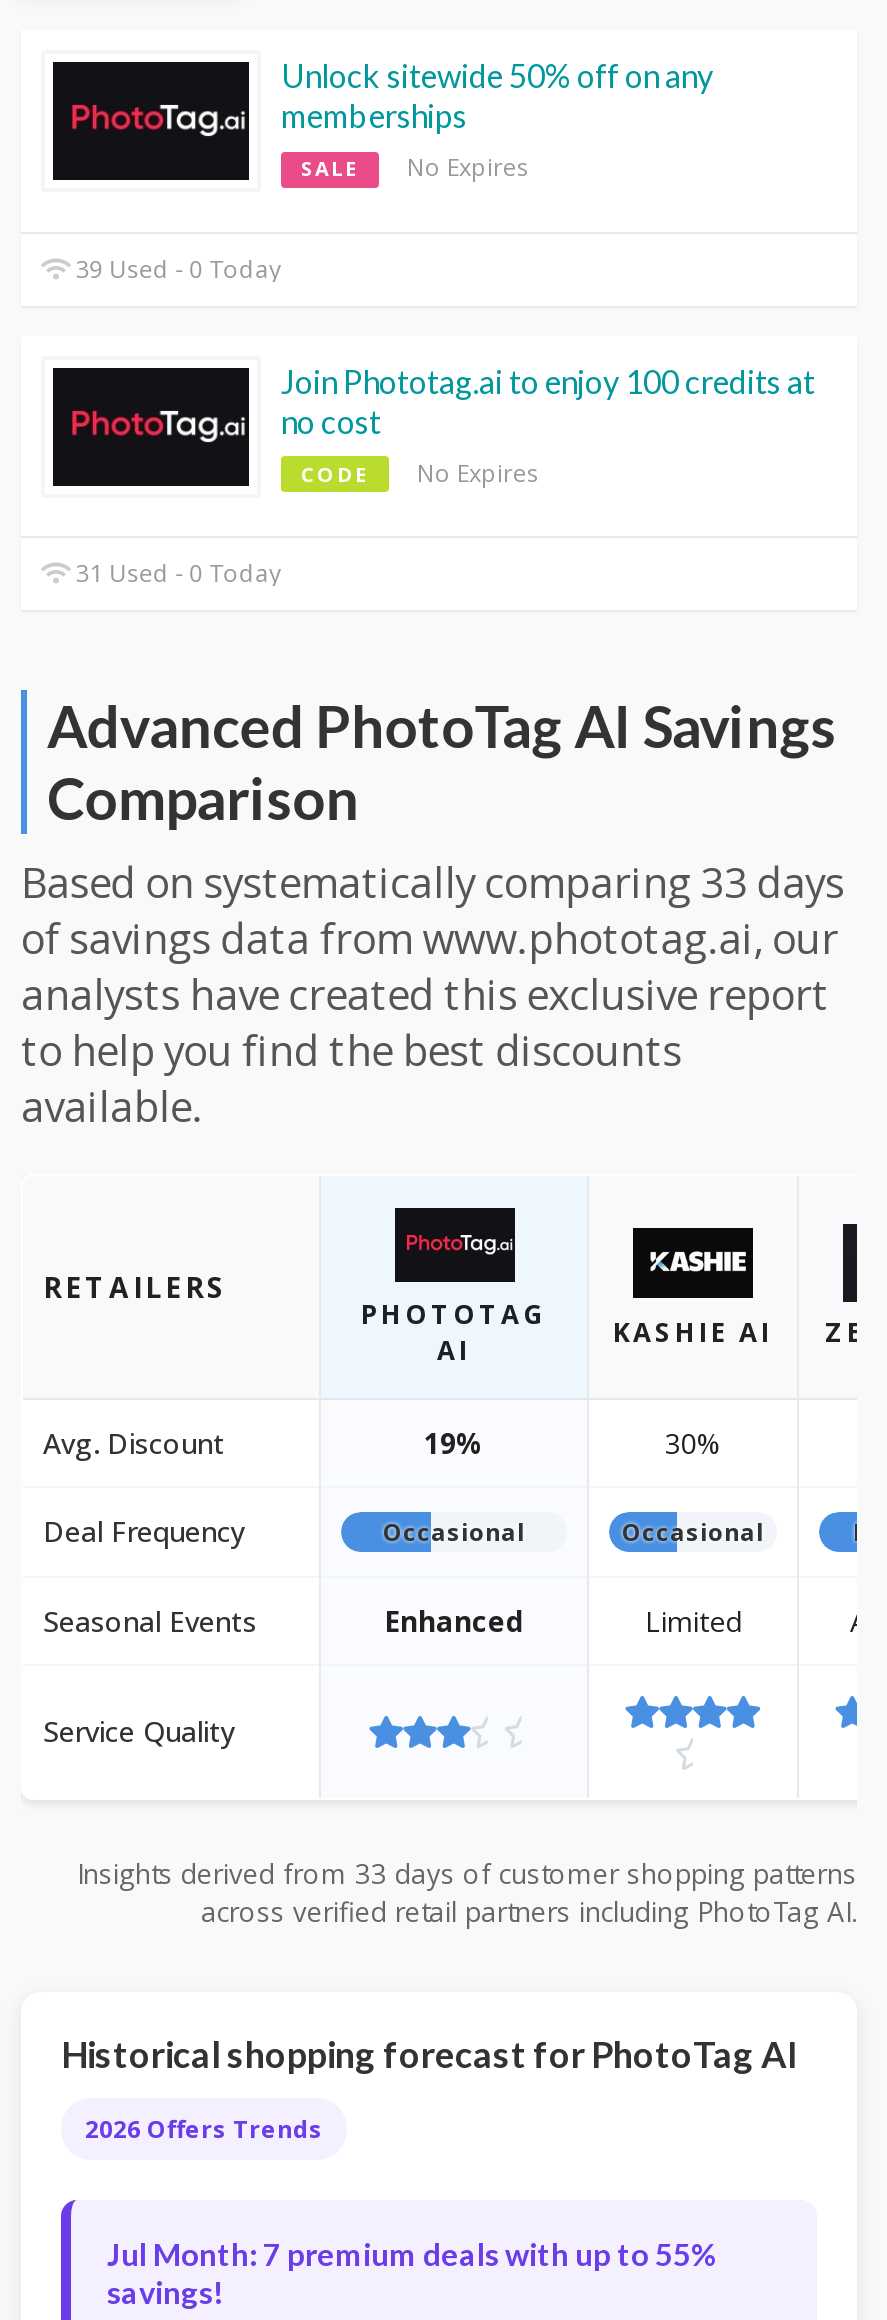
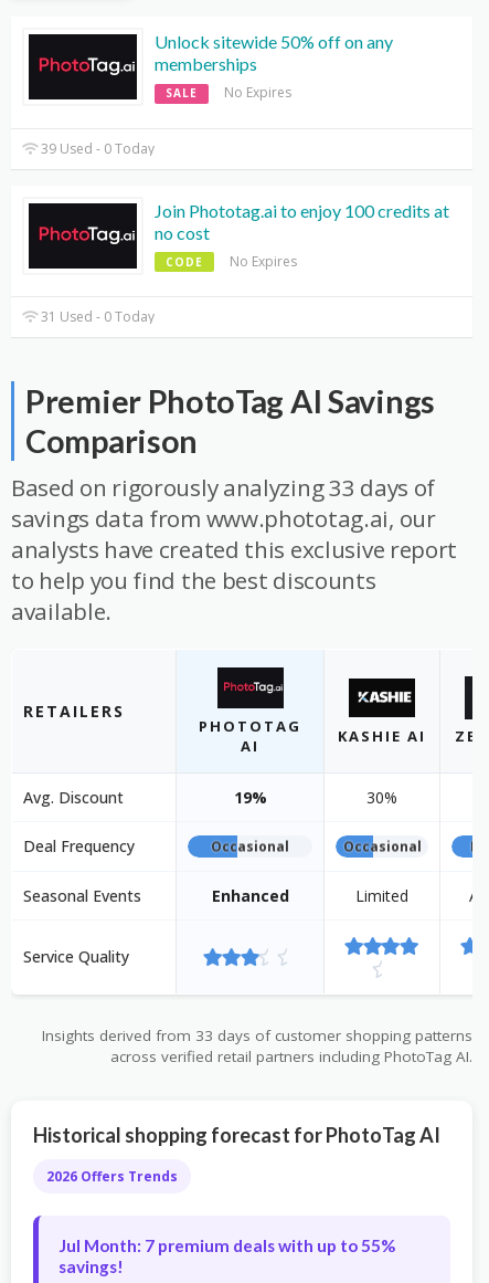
- Advanced PhotoTag AI Savings
+ Premier PhotoTag AI Savings

- Based on systematically comparing 33 days
- of savings data from www.phototag.ai, our
+ Based on rigorously analyzing 33 days of
+ savings data from www.phototag.ai, our
